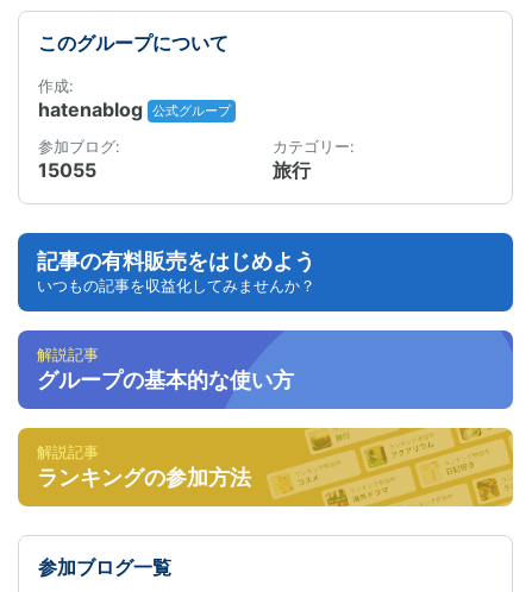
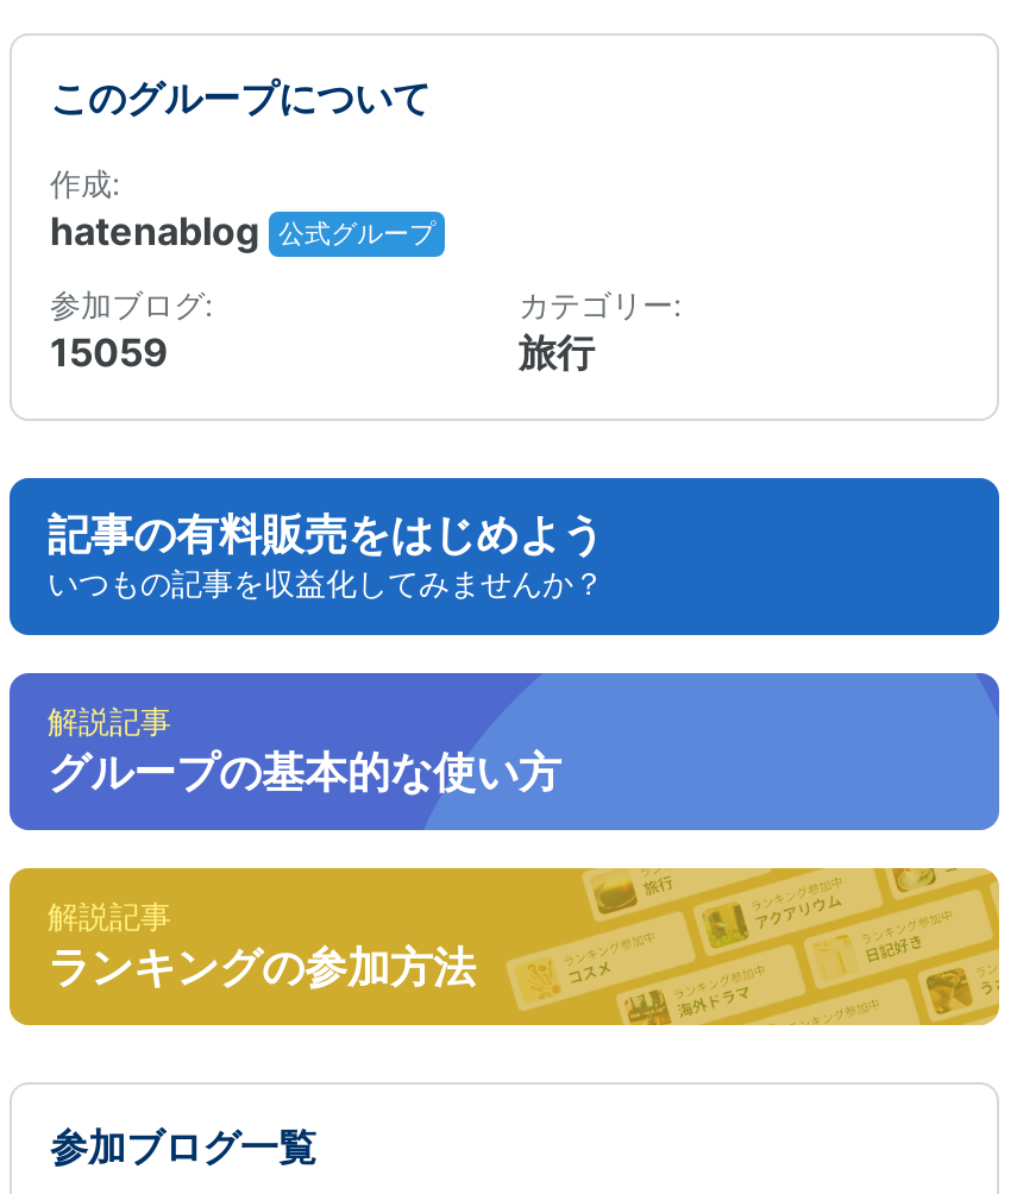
- 15055
+ 15059
